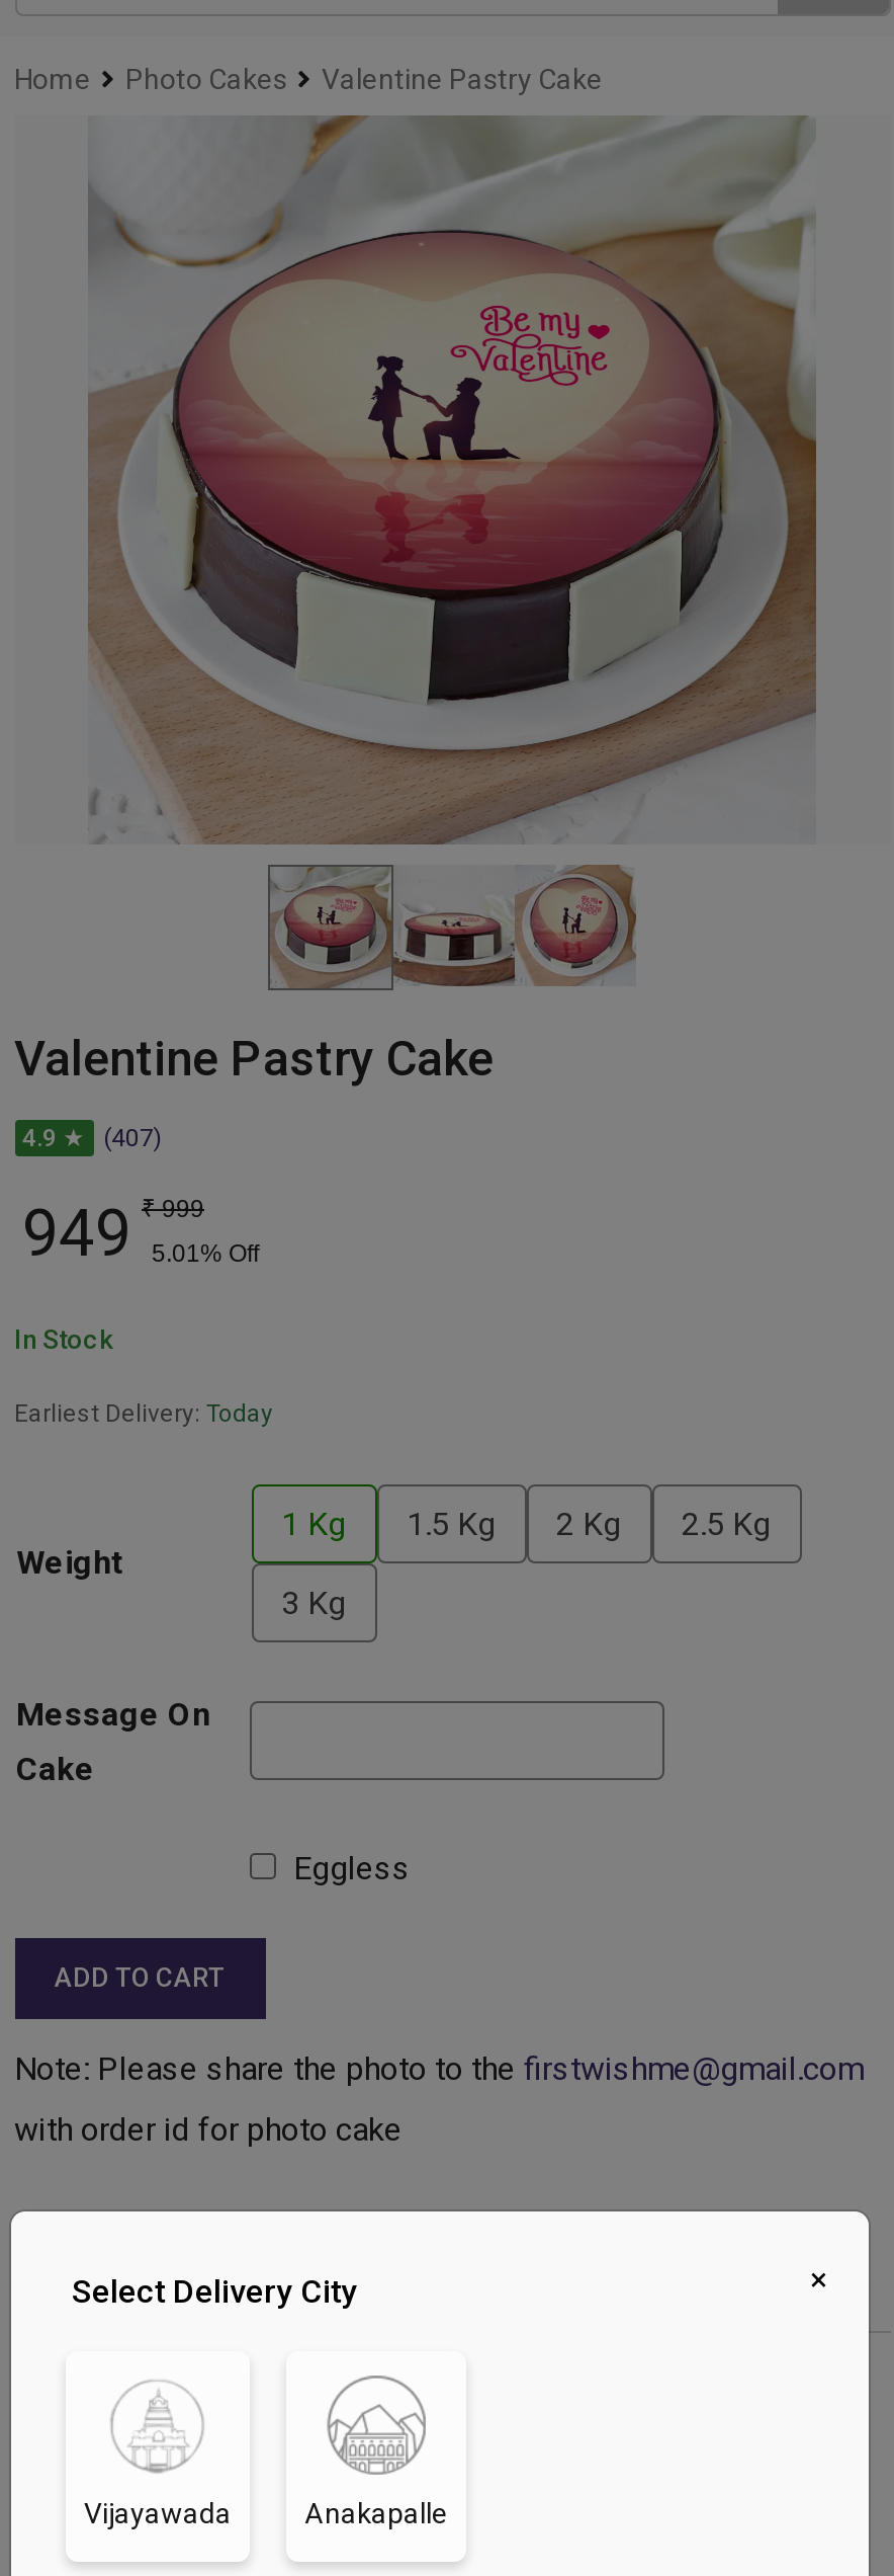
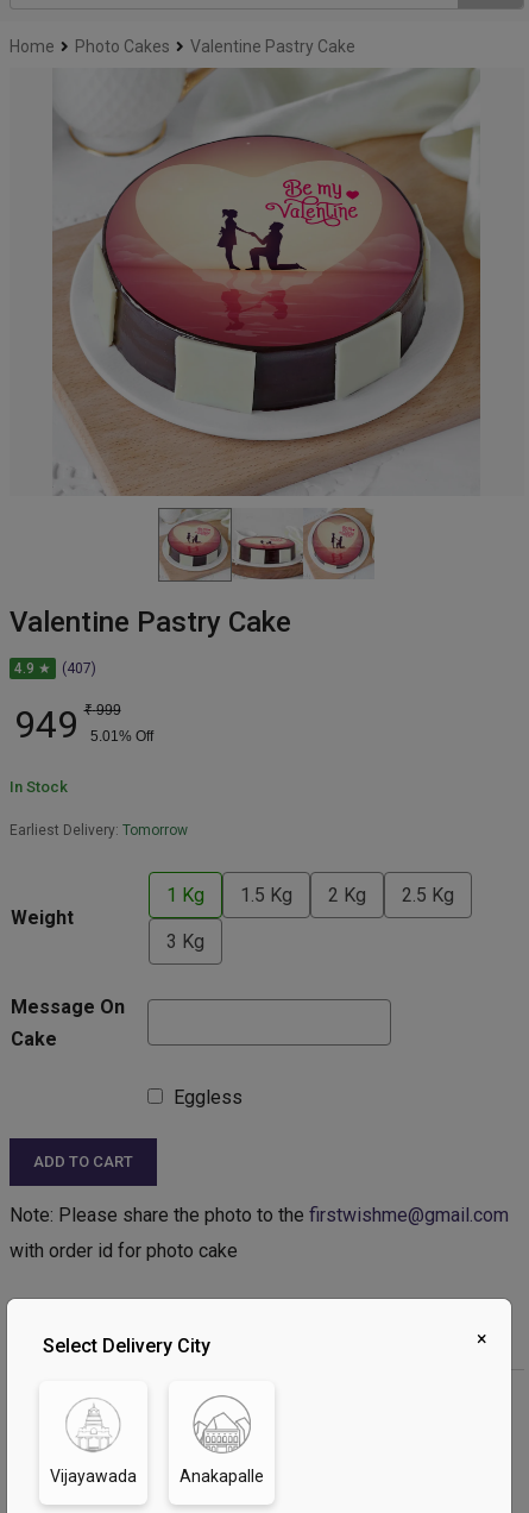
- Earliest Delivery: Today
+ Earliest Delivery: Tomorrow
